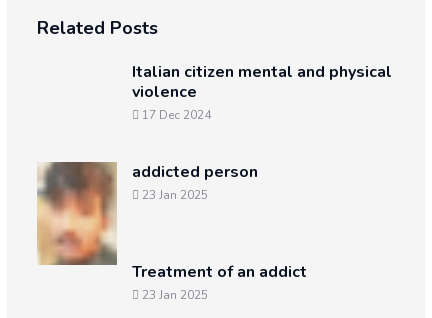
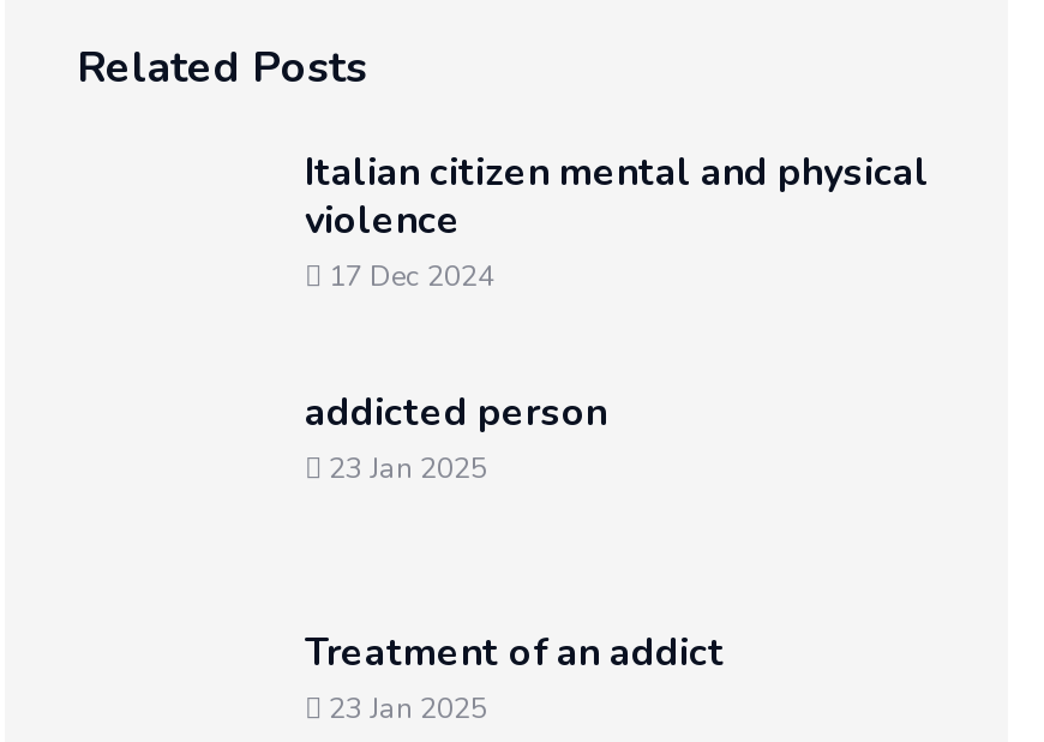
- [image]
